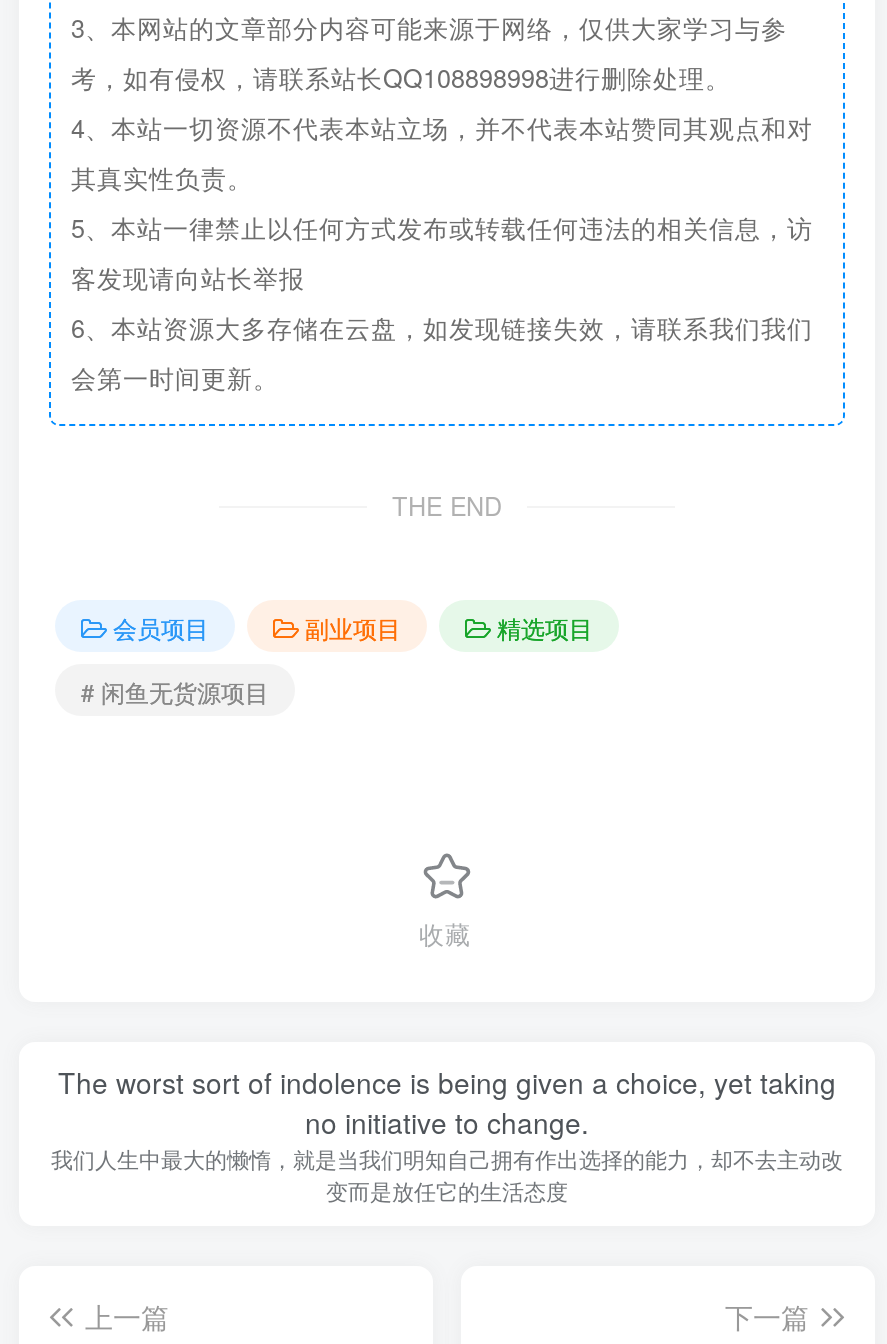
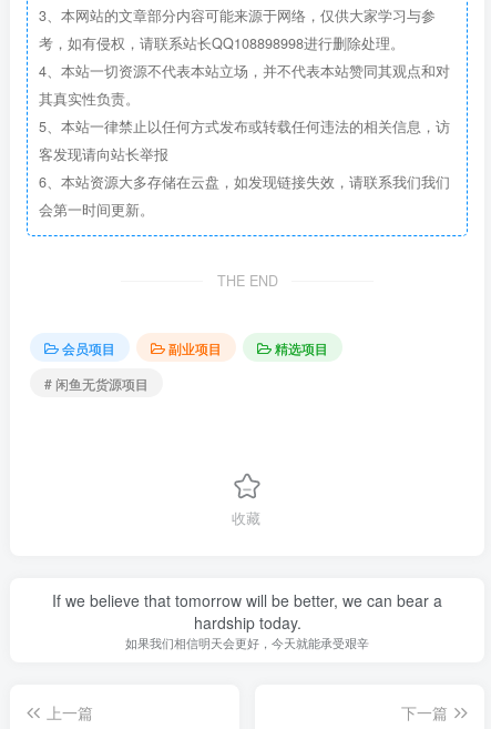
- The worst sort of indolence is being given a choice, yet taking
- no initiative to change.
- 我们人生中最大的懒惰，就是当我们明知自己拥有作出选择的能力，却不去主动改
- 变而是放任它的生活态度
+ If we believe that tomorrow will be better, we can bear a
+ hardship today.
+ 如果我们相信明天会更好，今天就能承受艰辛
